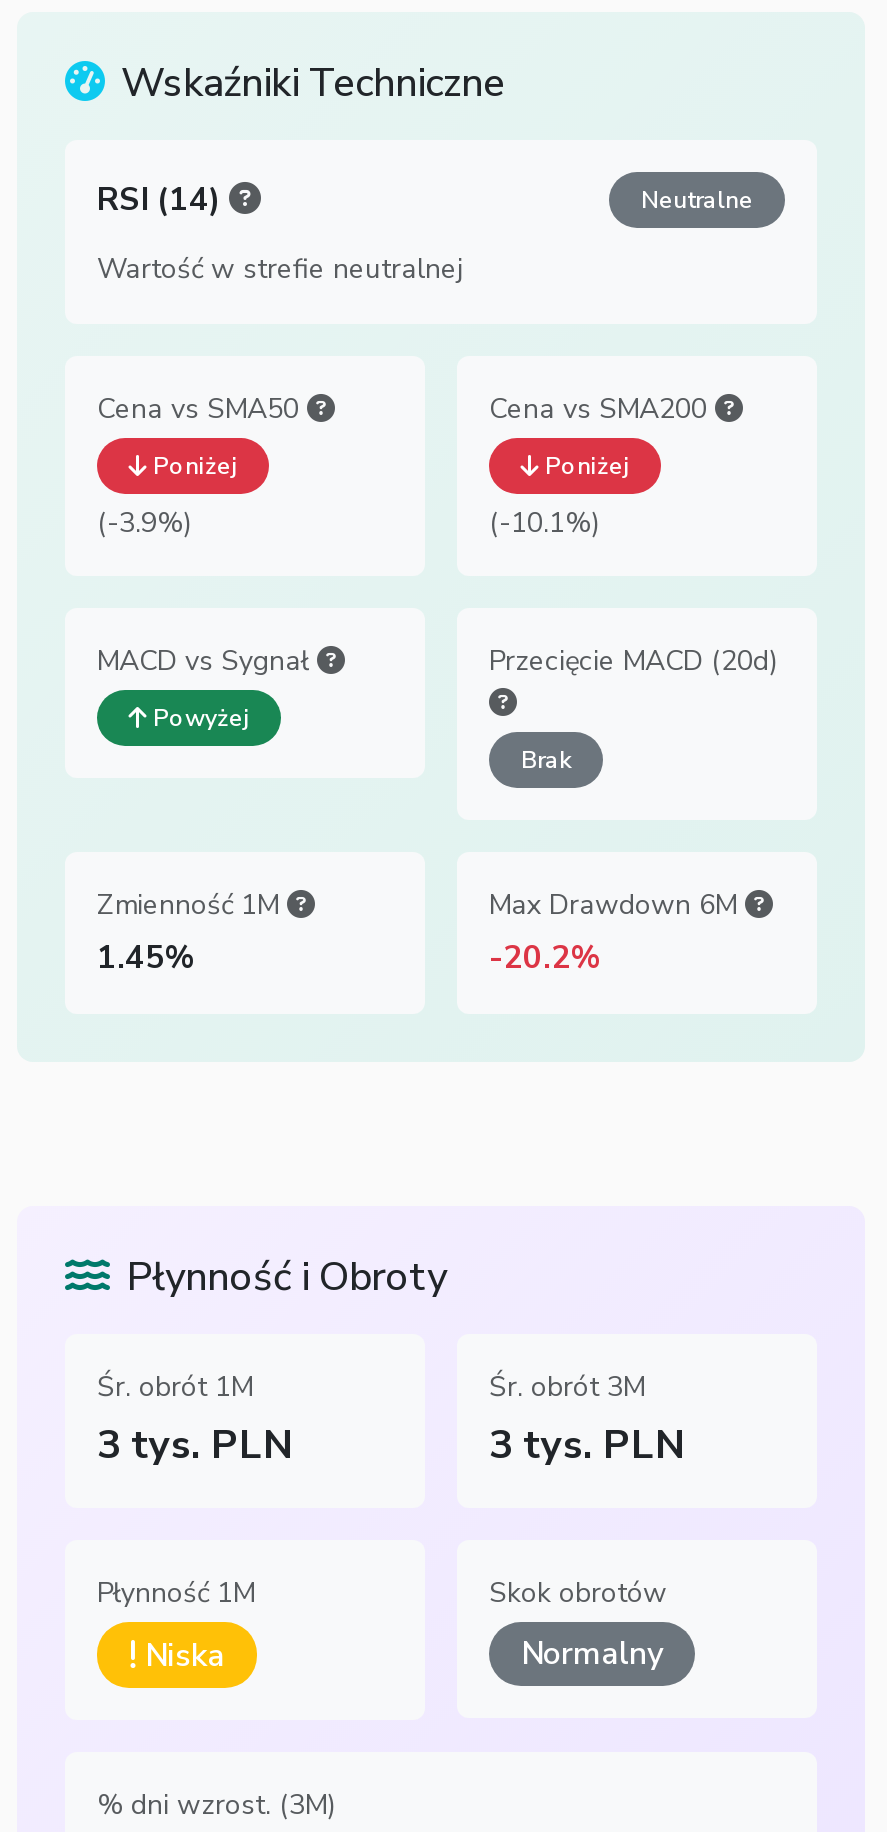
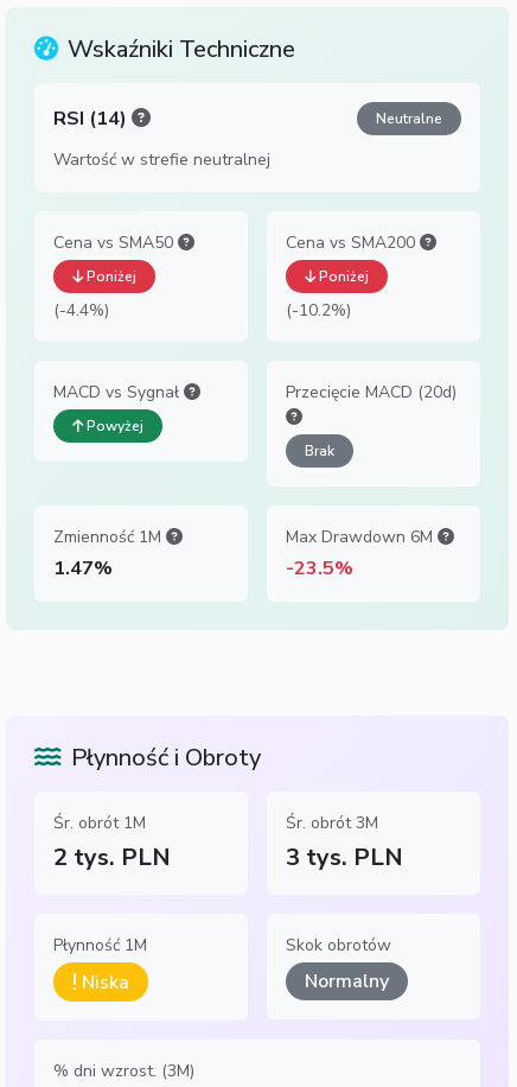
- (-3.9%)
+ (-4.4%)

- (-10.1%)
+ (-10.2%)

- 1.45%
+ 1.47%

- -20.2%
+ -23.5%

- 3 tys. PLN
+ 2 tys. PLN
